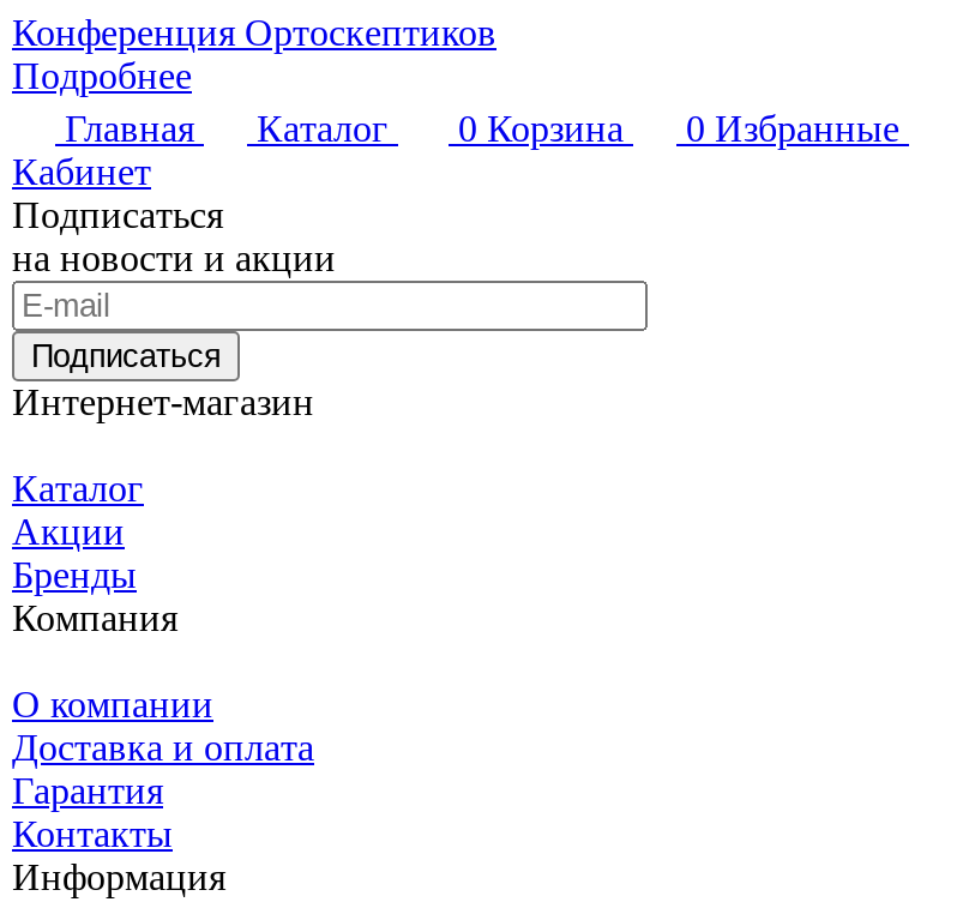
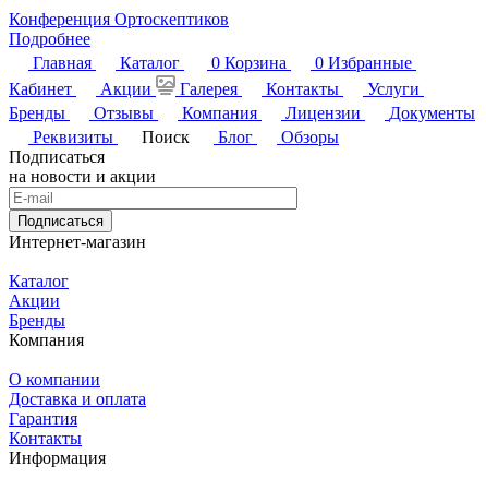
+ Акции
+ Галерея
+ Контакты
+ Услуги
+ Бренды
+ Отзывы
+ Компания
+ Лицензии
+ Документы
+ Реквизиты
+ Поиск
+ Блог
+ Обзоры
